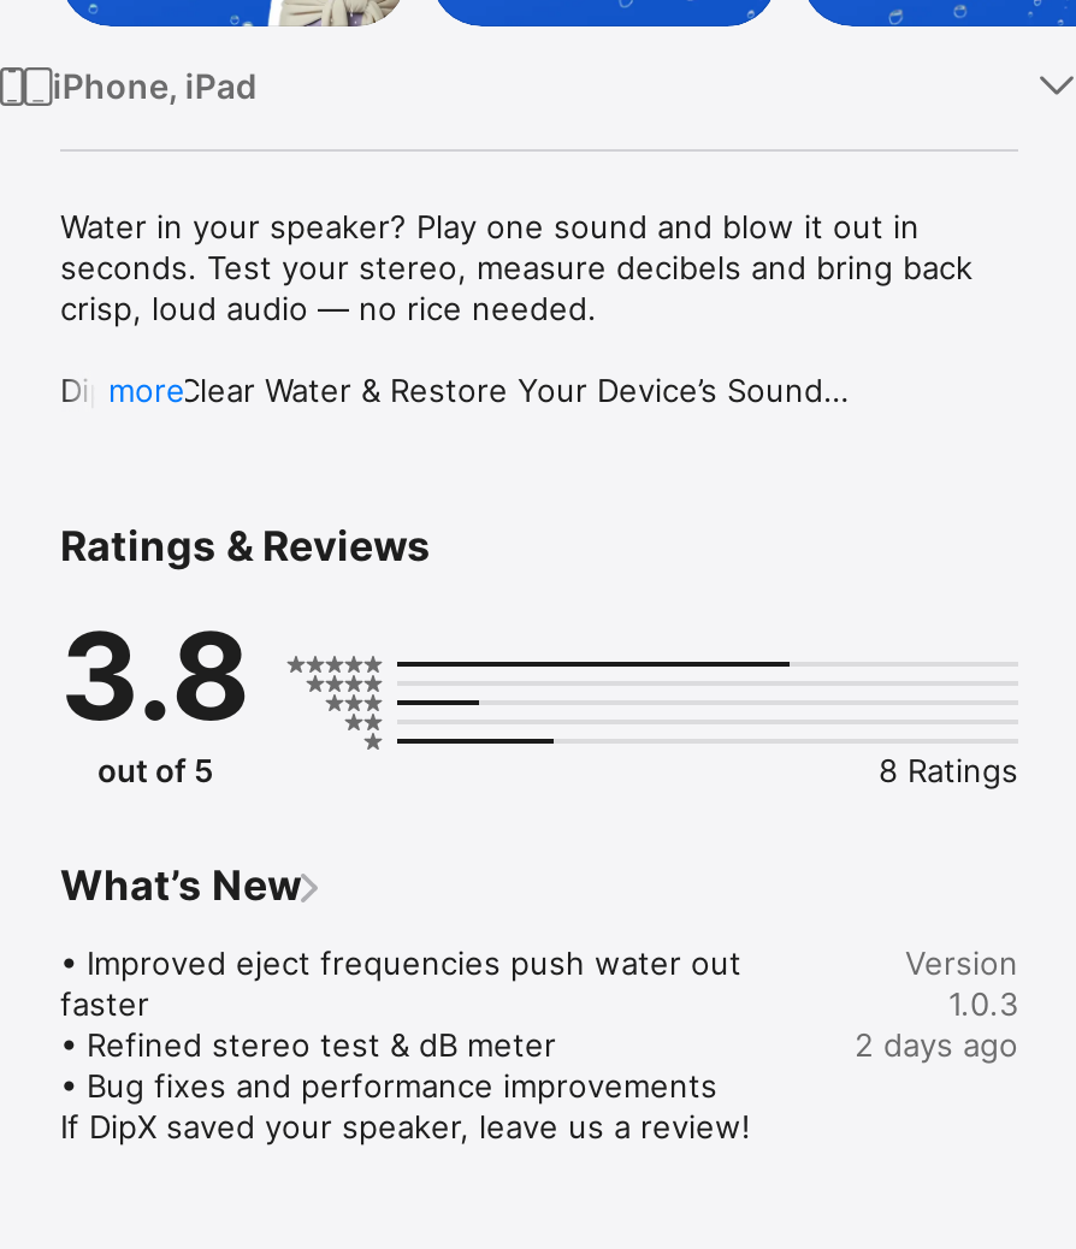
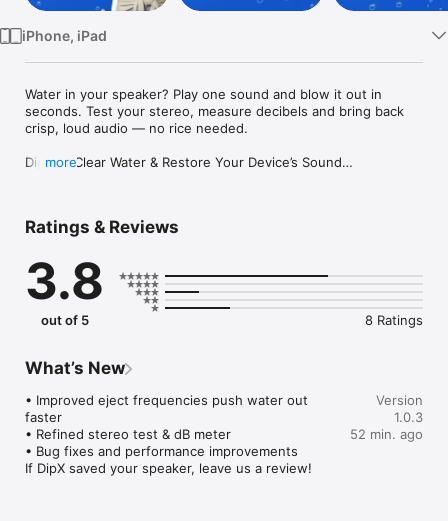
- 2 days ago
+ 52 min. ago
